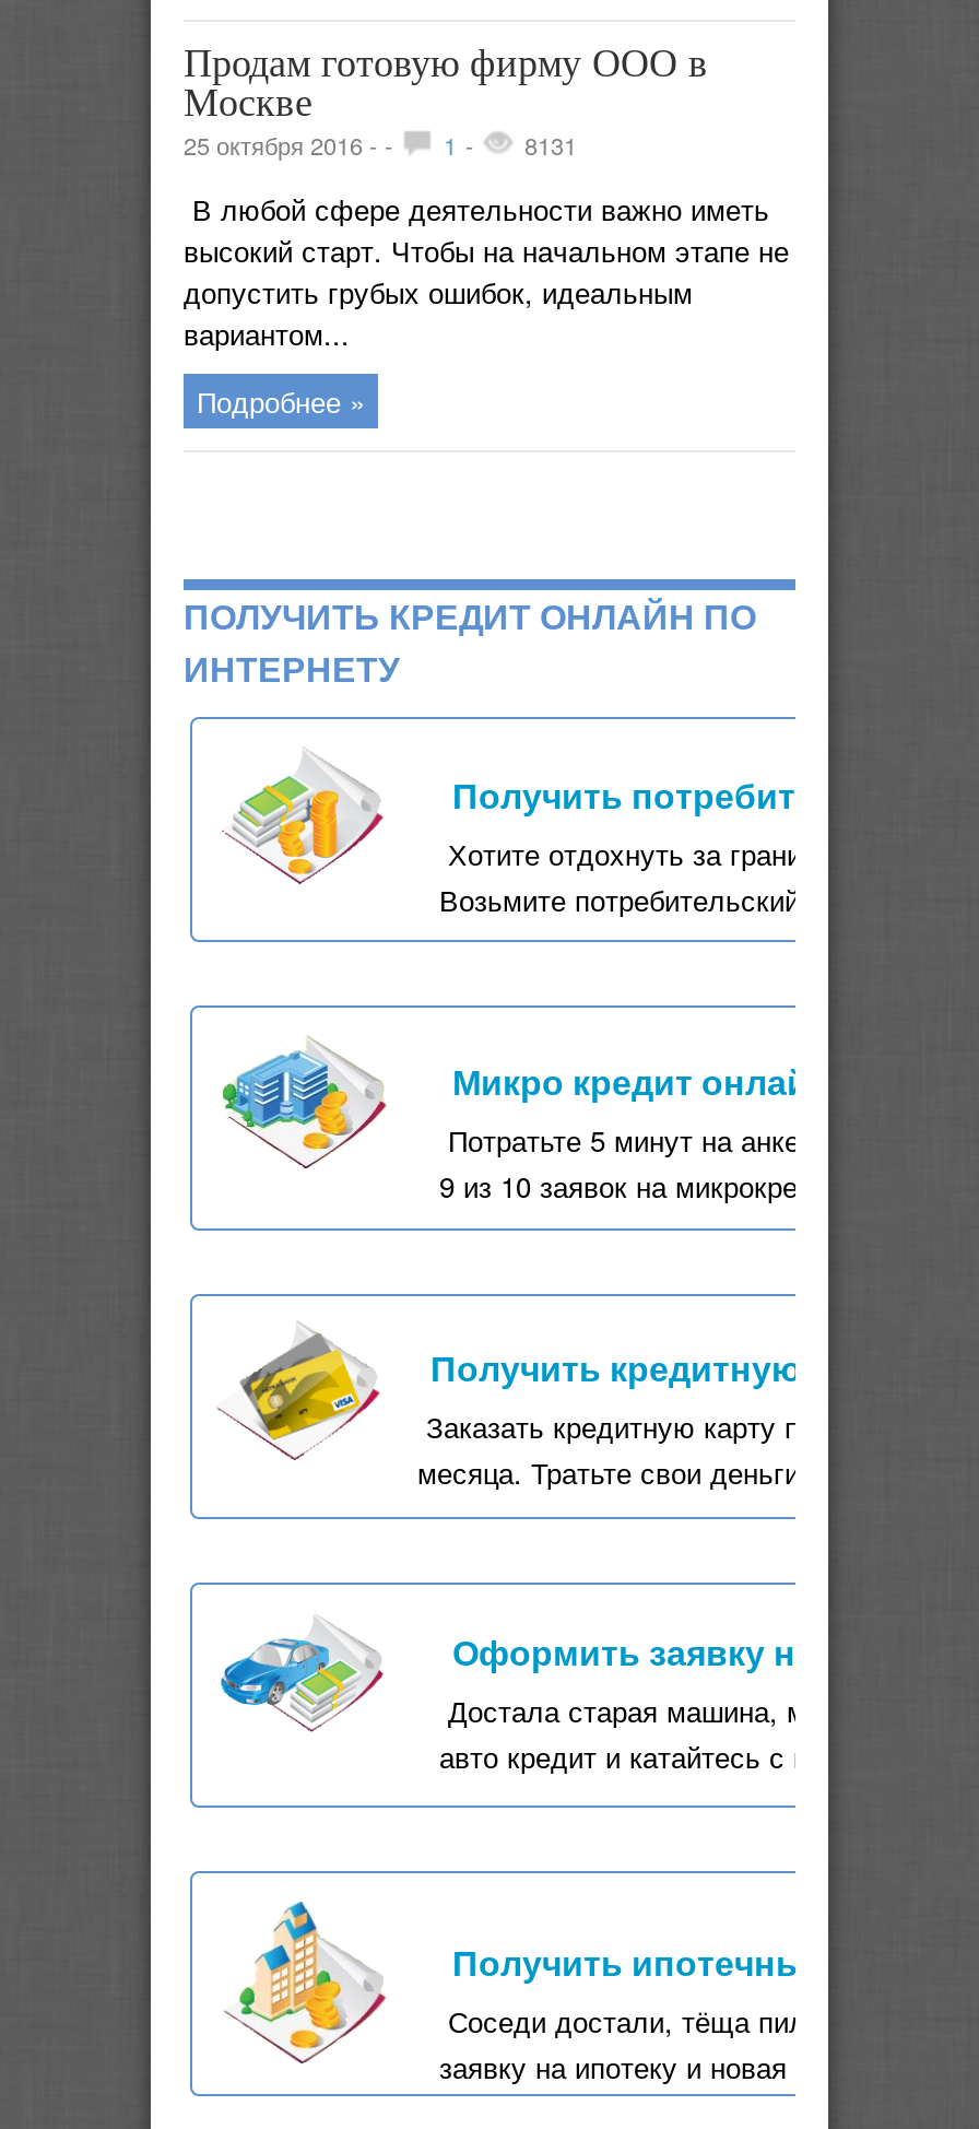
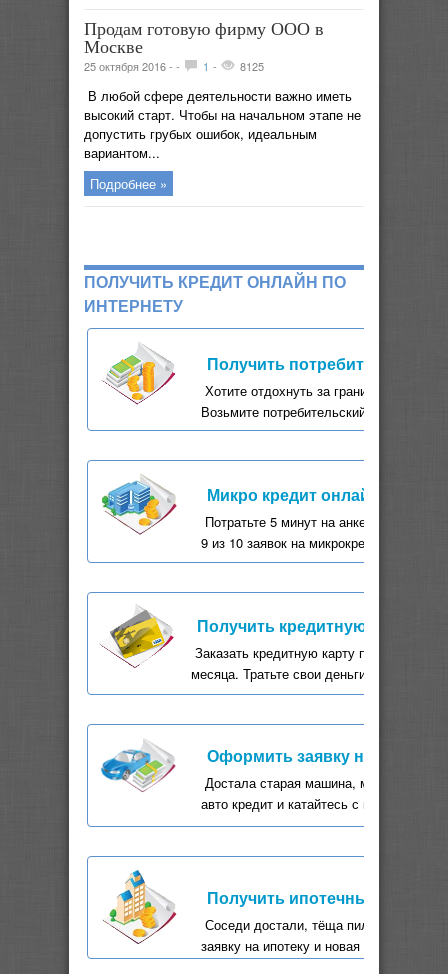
- 25 октября 2016 - - 1 - 8131
+ 25 октября 2016 - - 1 - 8125
